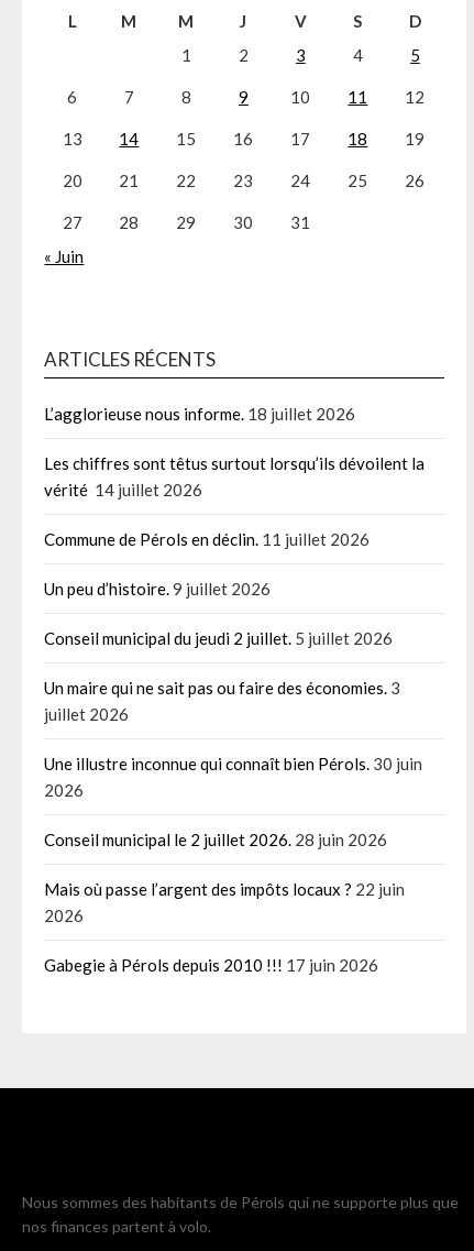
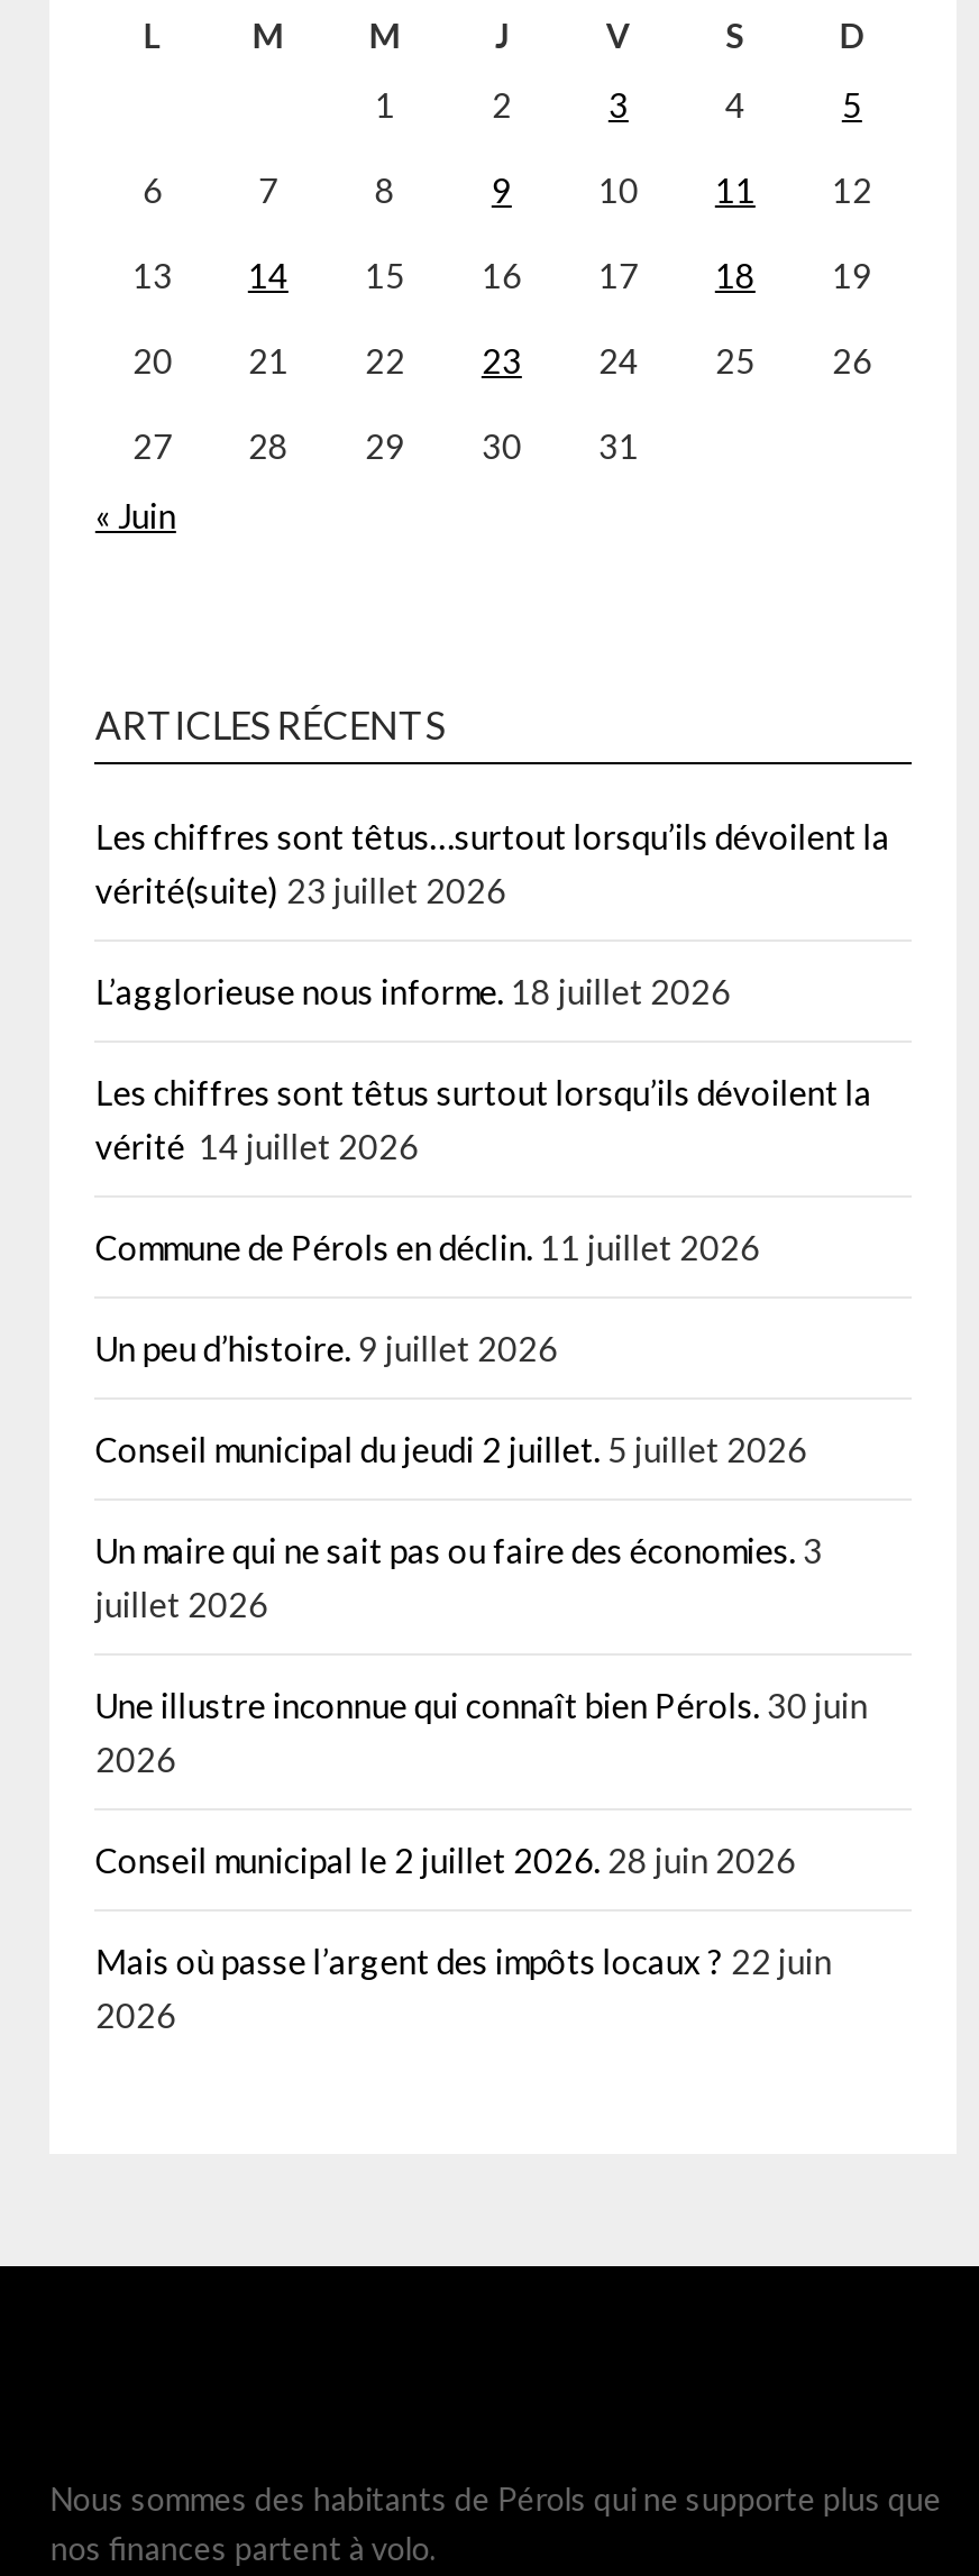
+ Les chiffres sont têtus…surtout lorsqu’ils dévoilent la
+ vérité(suite) 23 juillet 2026

moved down: L’agglorieuse nous informe. 18 juillet 2026 | Les chiffres sont têtus surtout lorsqu’ils dévoilent la | vérité 14 juillet 2026 | ... | Mais où passe l’argent des impôts locaux ? 22 juin | 2026

- Gabegie à Pérols depuis 2010 !!! 17 juin 2026
